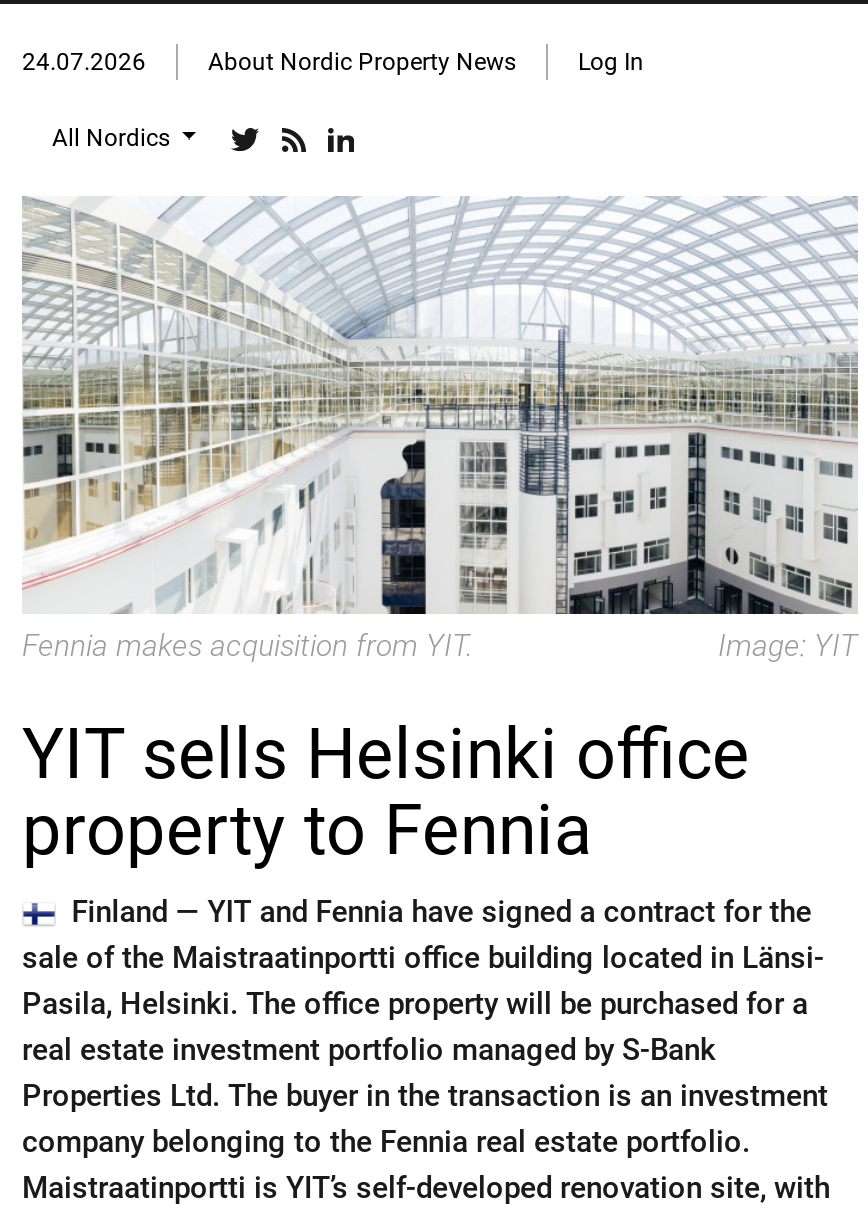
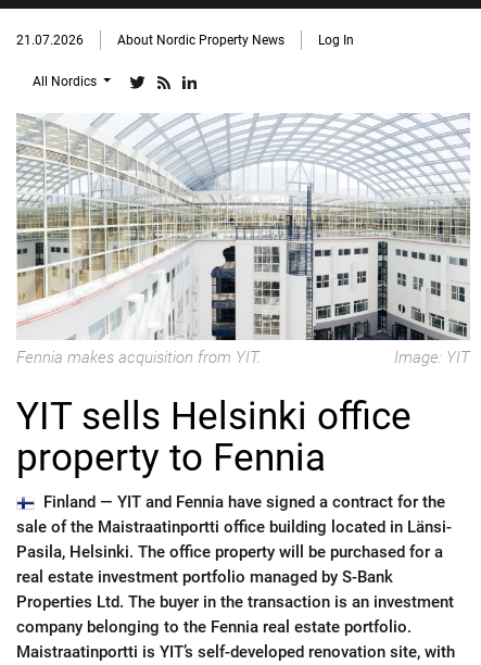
- 24.07.2026
+ 21.07.2026
